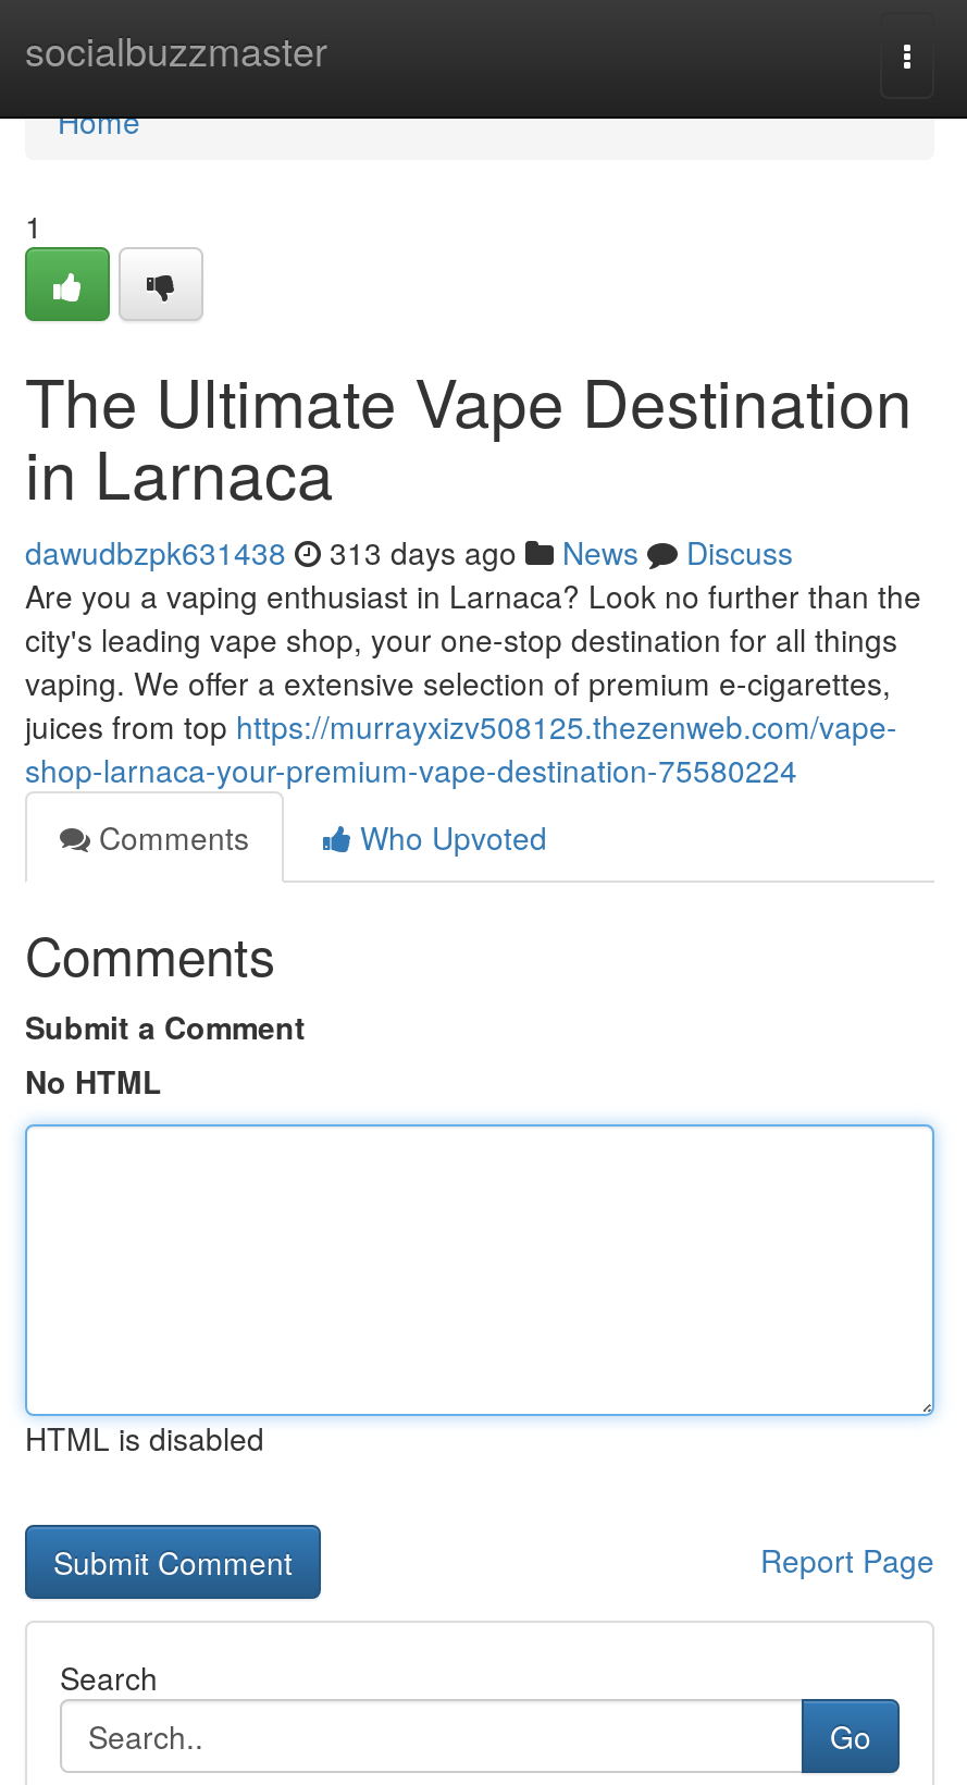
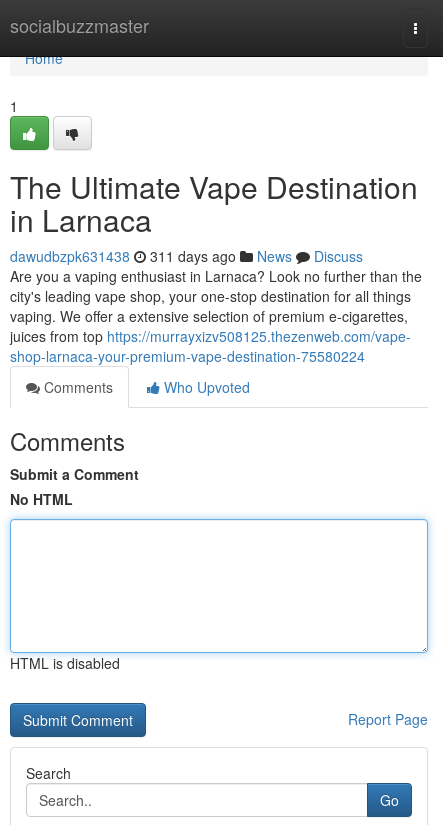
- dawudbzpk631438 313 days ago News Discuss
+ dawudbzpk631438 311 days ago News Discuss
